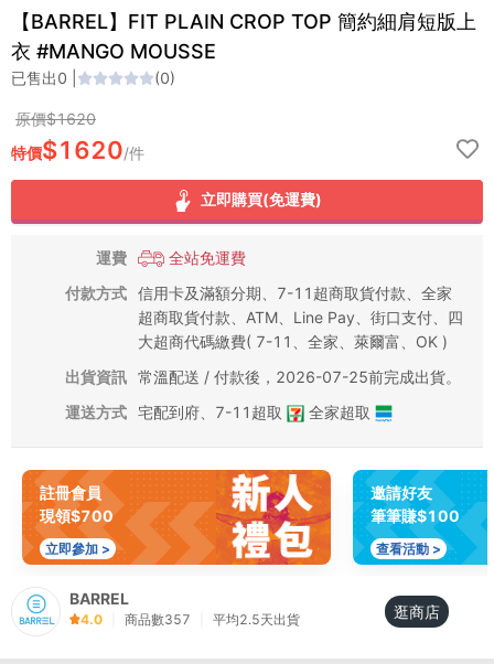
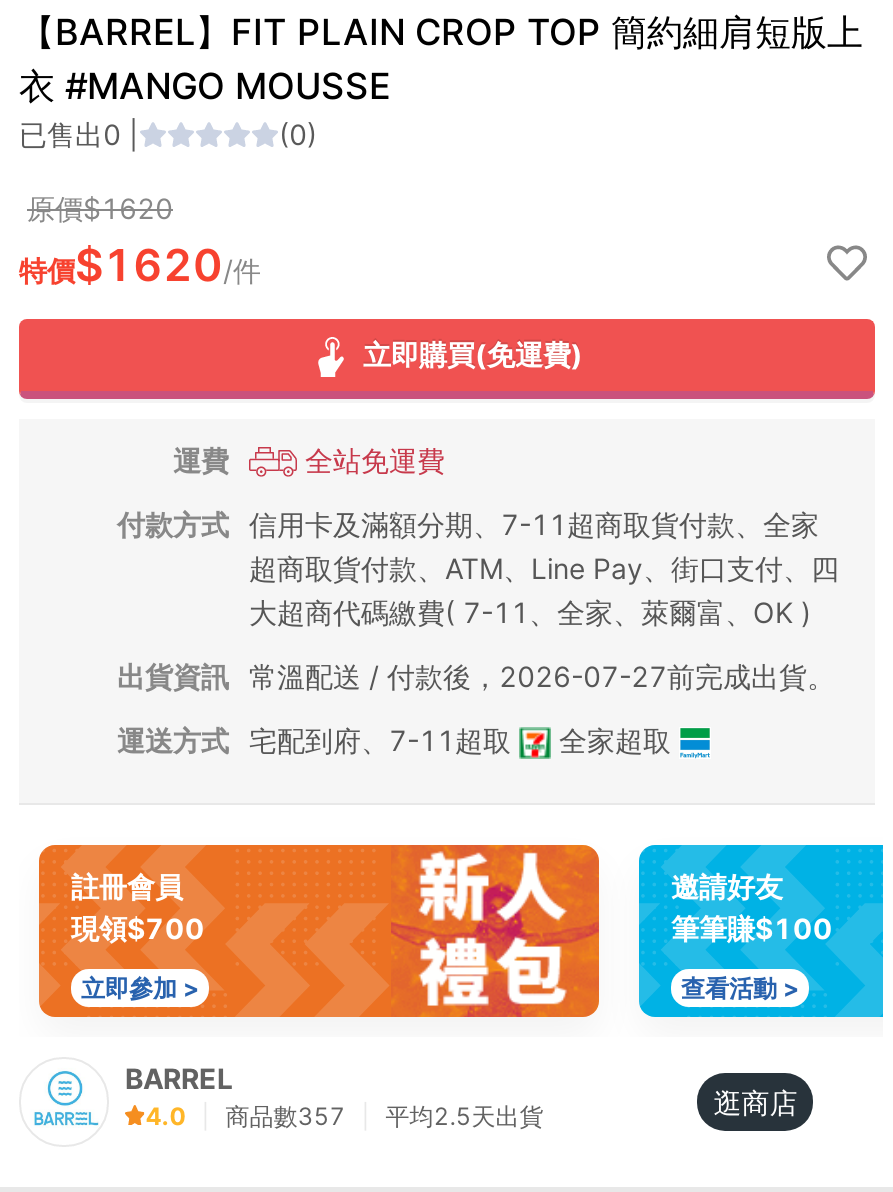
- 出貨資訊 常溫配送 / 付款後，2026-07-25前完成出貨。
+ 出貨資訊 常溫配送 / 付款後，2026-07-27前完成出貨。
